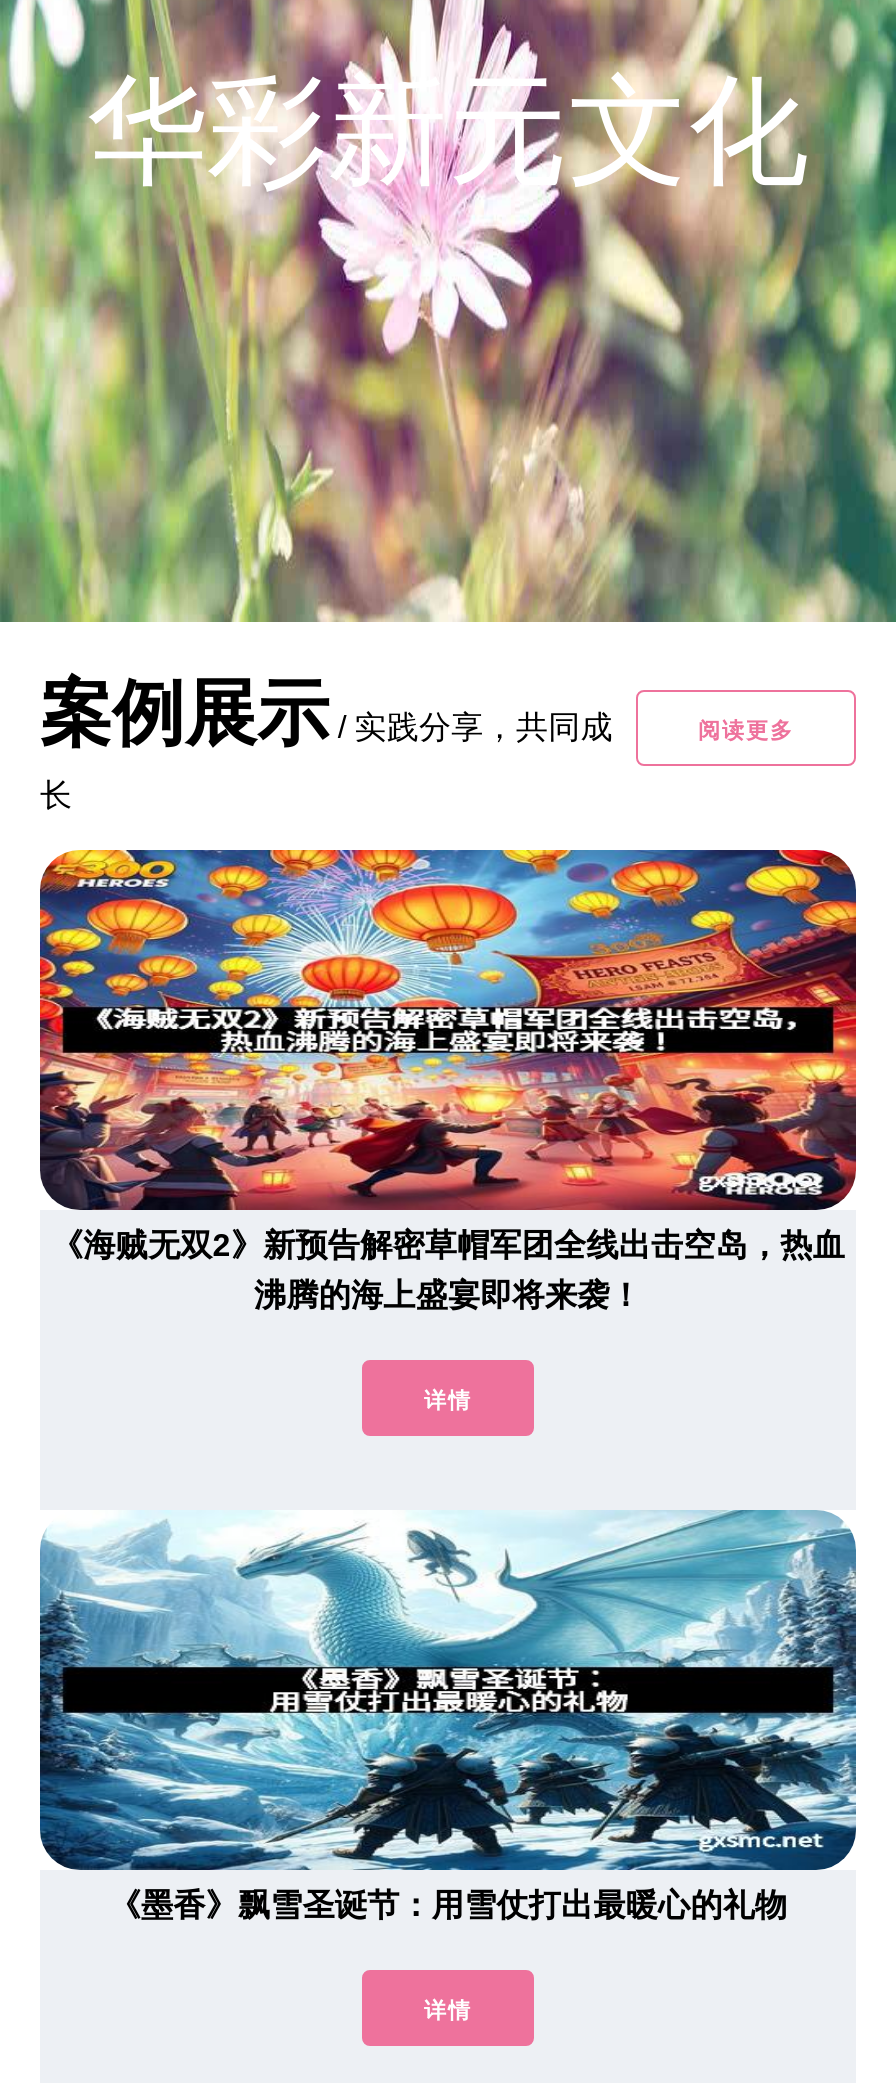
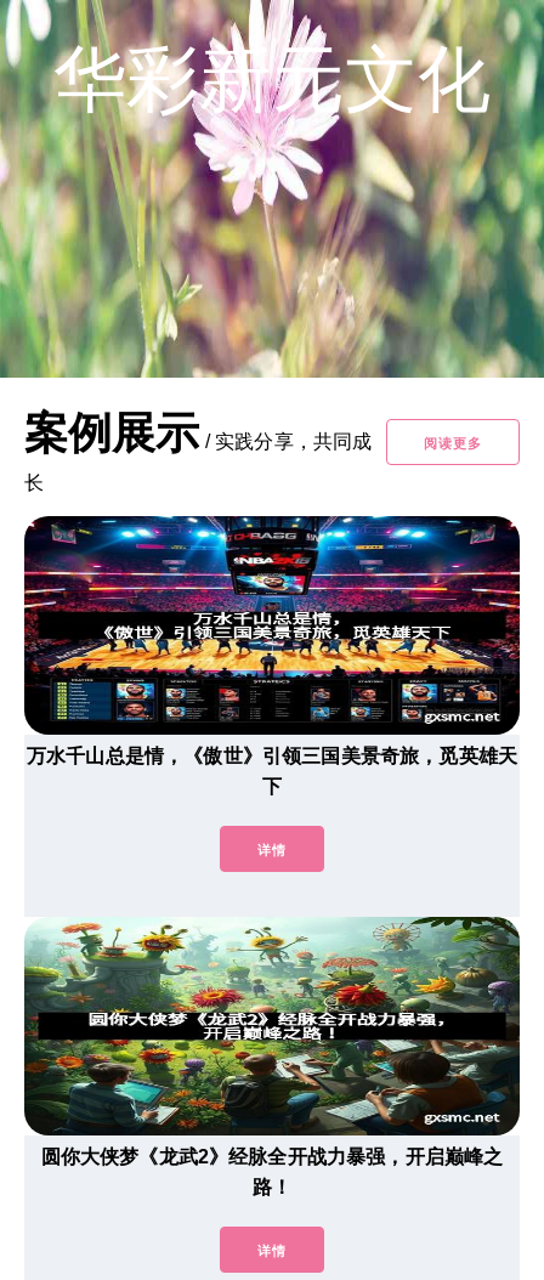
- [image]
- 《海贼无双2》新预告解密草帽军团全线出击空岛，热血
+ [image]
+ 万水千山总是情，《傲世》引领三国美景奇旅，觅英雄天

- 沸腾的海上盛宴即将来袭！
+ 下

- [image]
- 《墨香》飘雪圣诞节：用雪仗打出最暖心的礼物
+ [image]
+ 圆你大侠梦《龙武2》经脉全开战力暴强，开启巅峰之
+ 路！
